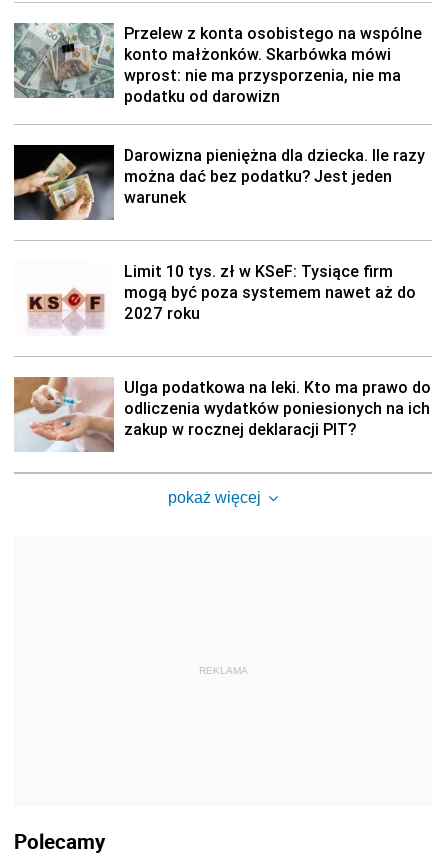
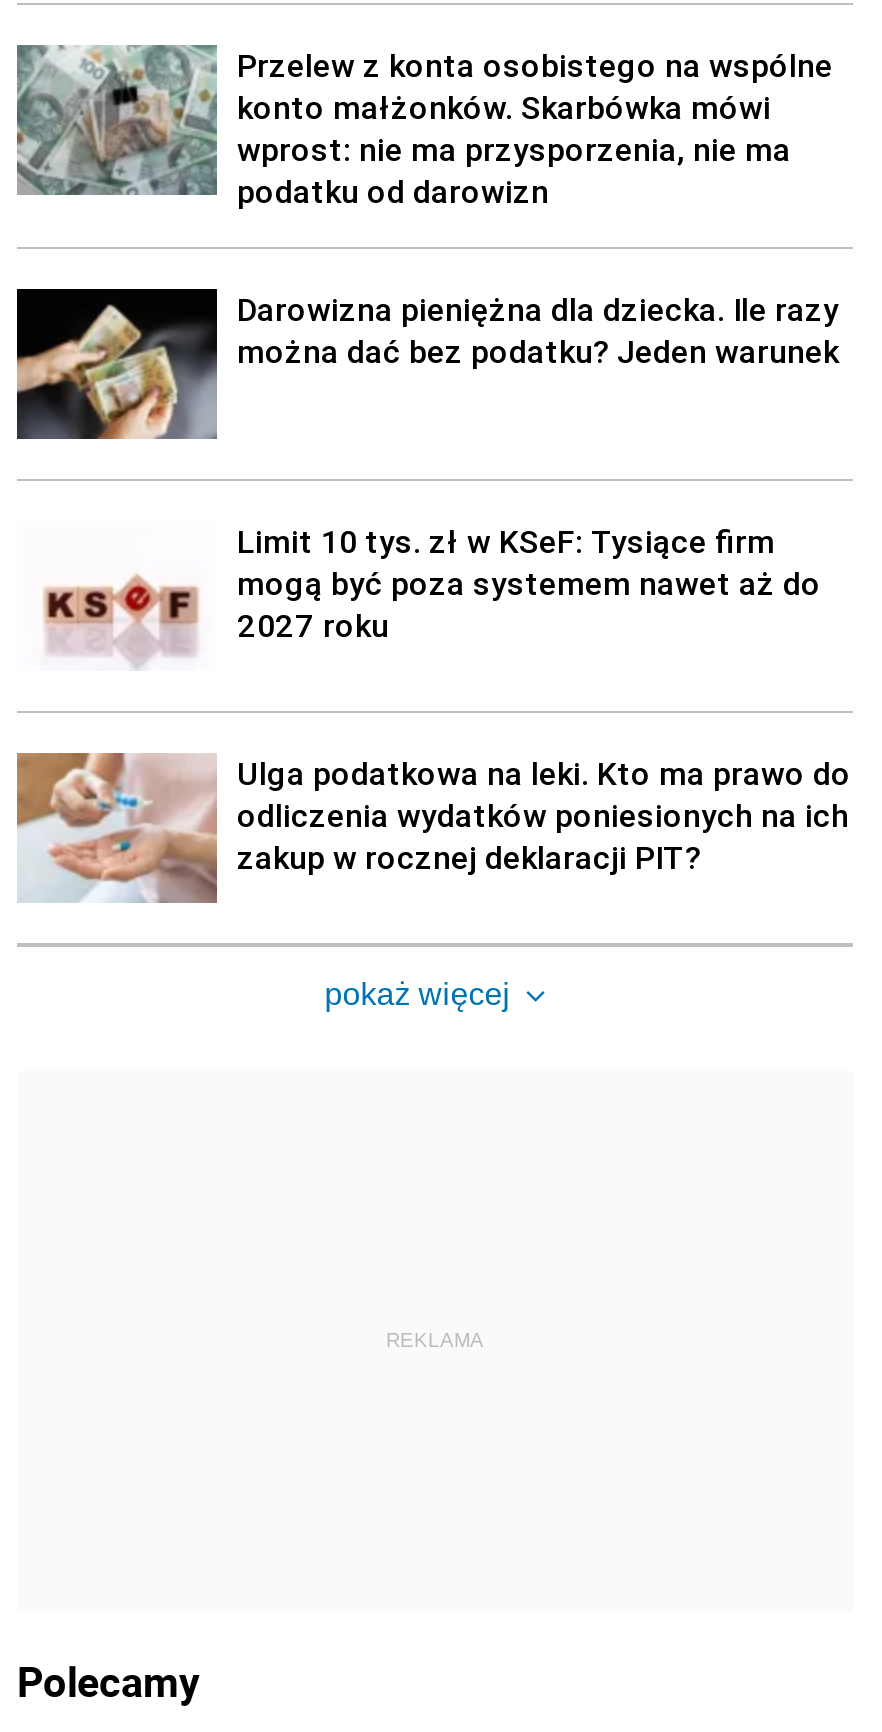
- można dać bez podatku? Jest jeden
- warunek
+ można dać bez podatku? Jeden warunek
